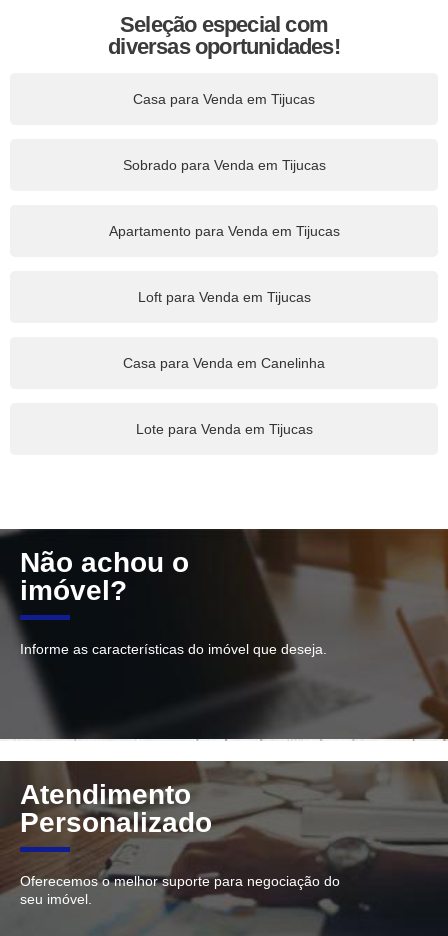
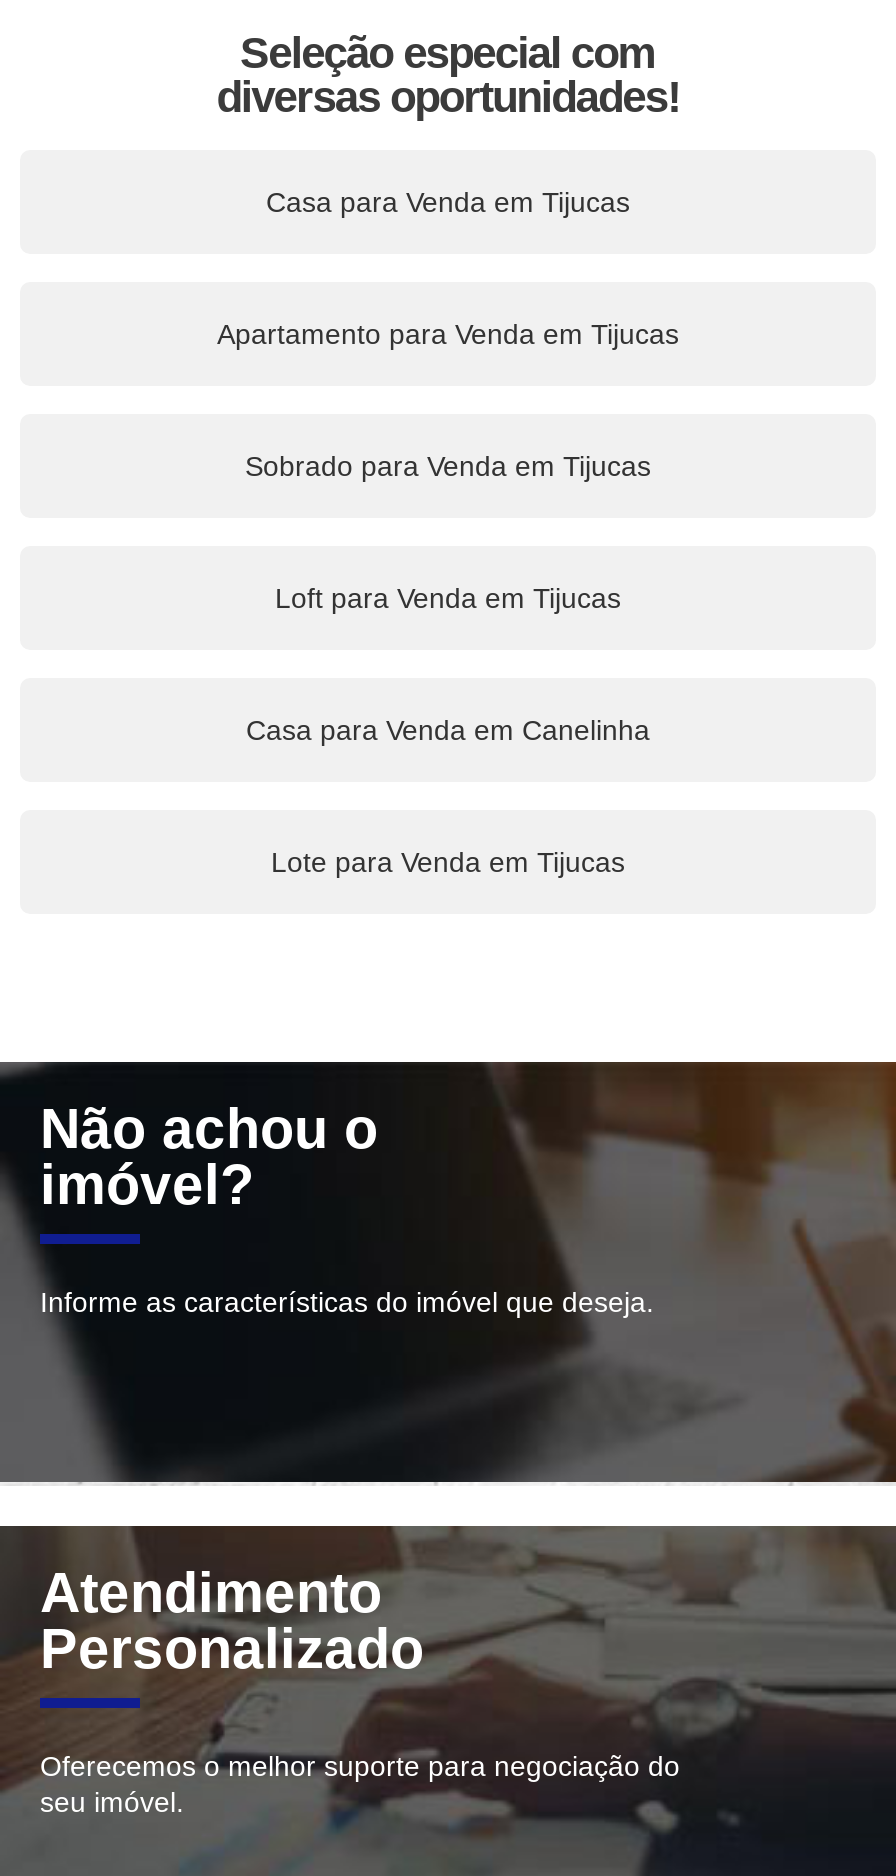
moved down: Sobrado para Venda em Tijucas

moved up: Apartamento para Venda em Tijucas
